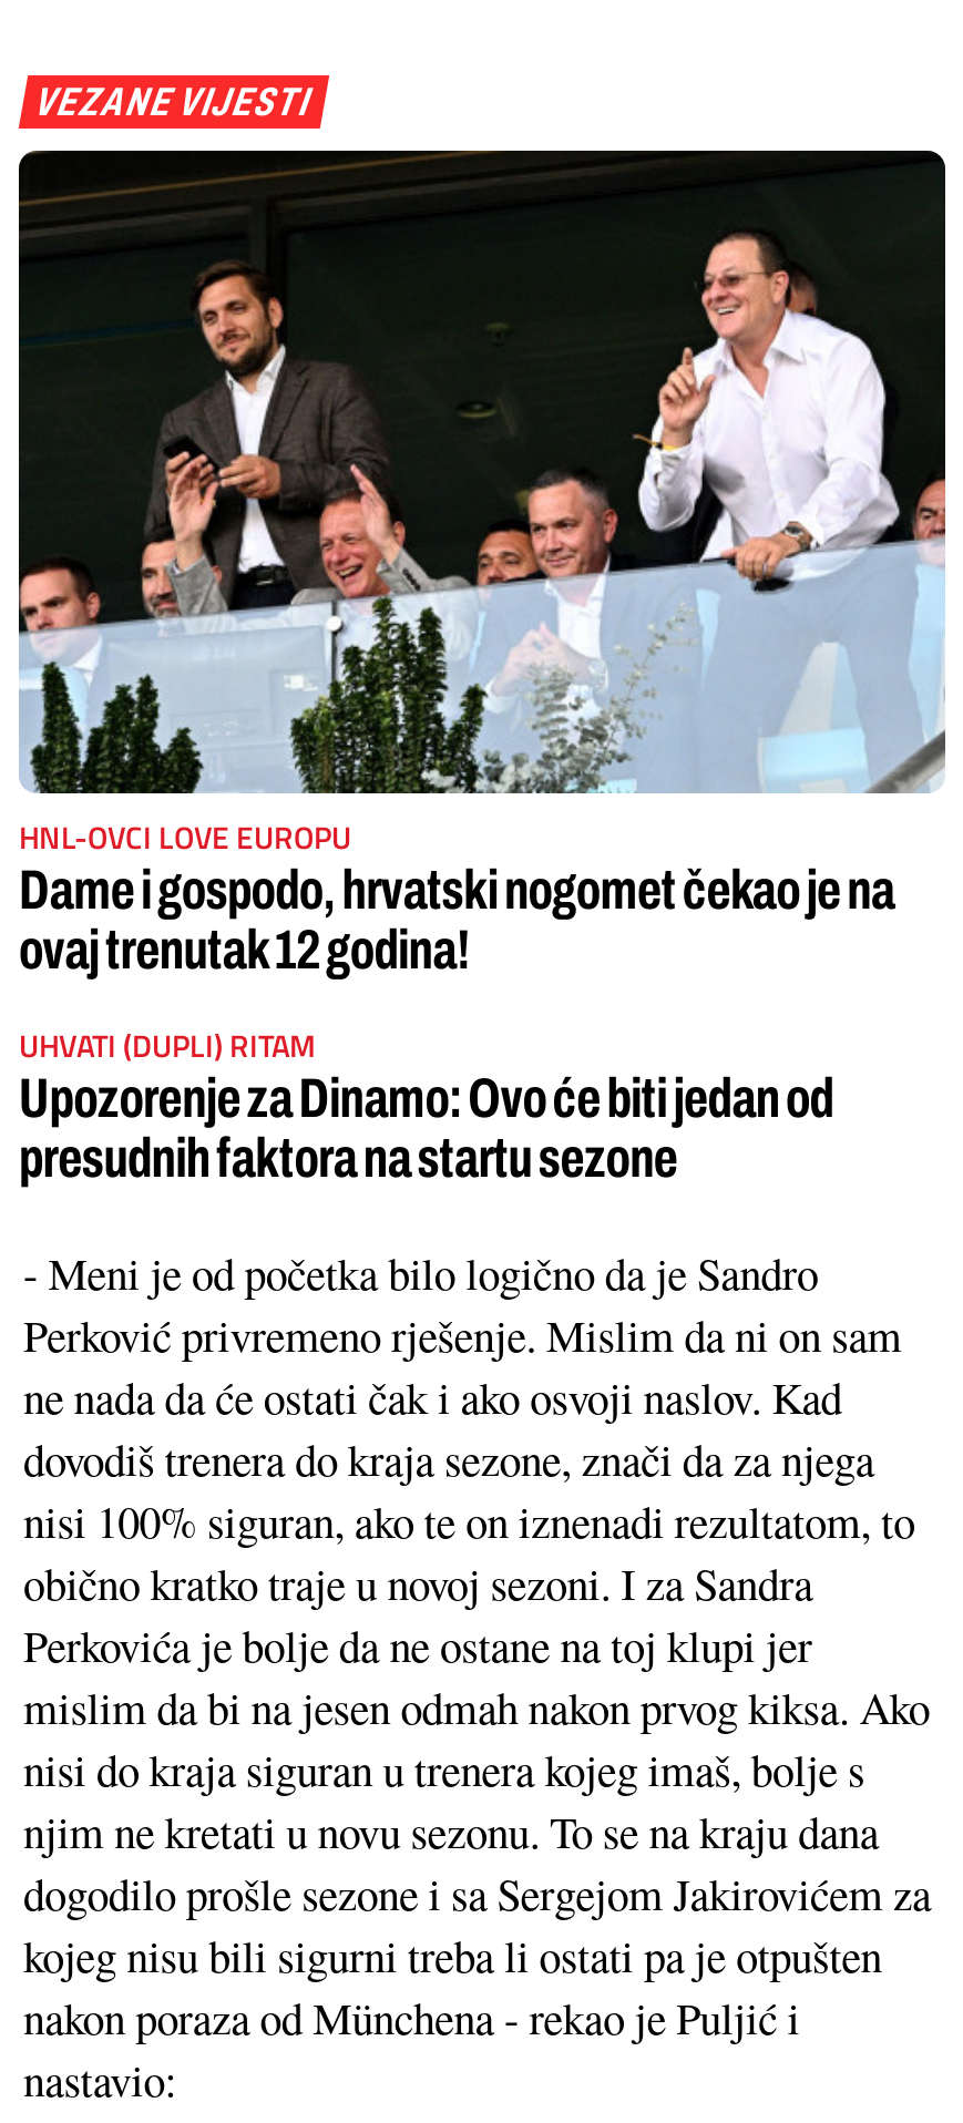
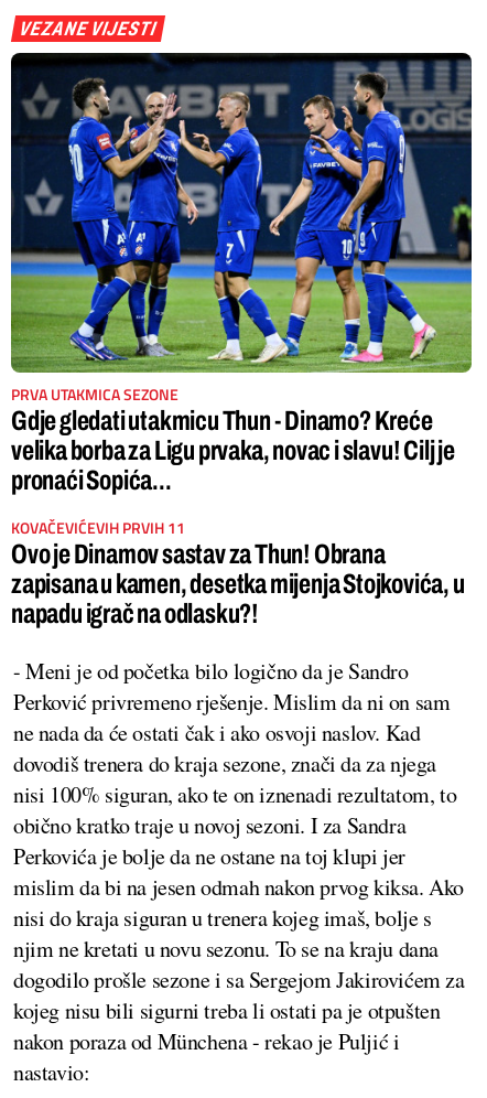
- [image]
- HNL-OVCI LOVE EUROPU
- Dame i gospodo, hrvatski nogomet čekao je na
- ovaj trenutak 12 godina!
+ [image]
+ PRVA UTAKMICA SEZONE
+ Gdje gledati utakmicu Thun - Dinamo? Kreće
+ velika borba za Ligu prvaka, novac i slavu! Cilj je
+ pronaći Sopića...

- UHVATI (DUPLI) RITAM
- Upozorenje za Dinamo: Ovo će biti jedan od
- presudnih faktora na startu sezone
+ KOVAČEVIĆEVIH PRVIH 11
+ Ovo je Dinamov sastav za Thun! Obrana
+ zapisana u kamen, desetka mijenja Stojkovića, u
+ napadu igrač na odlasku?!
